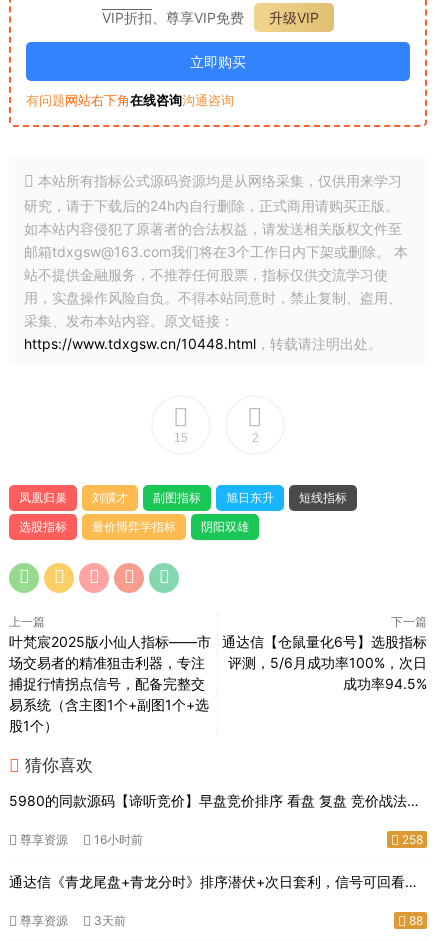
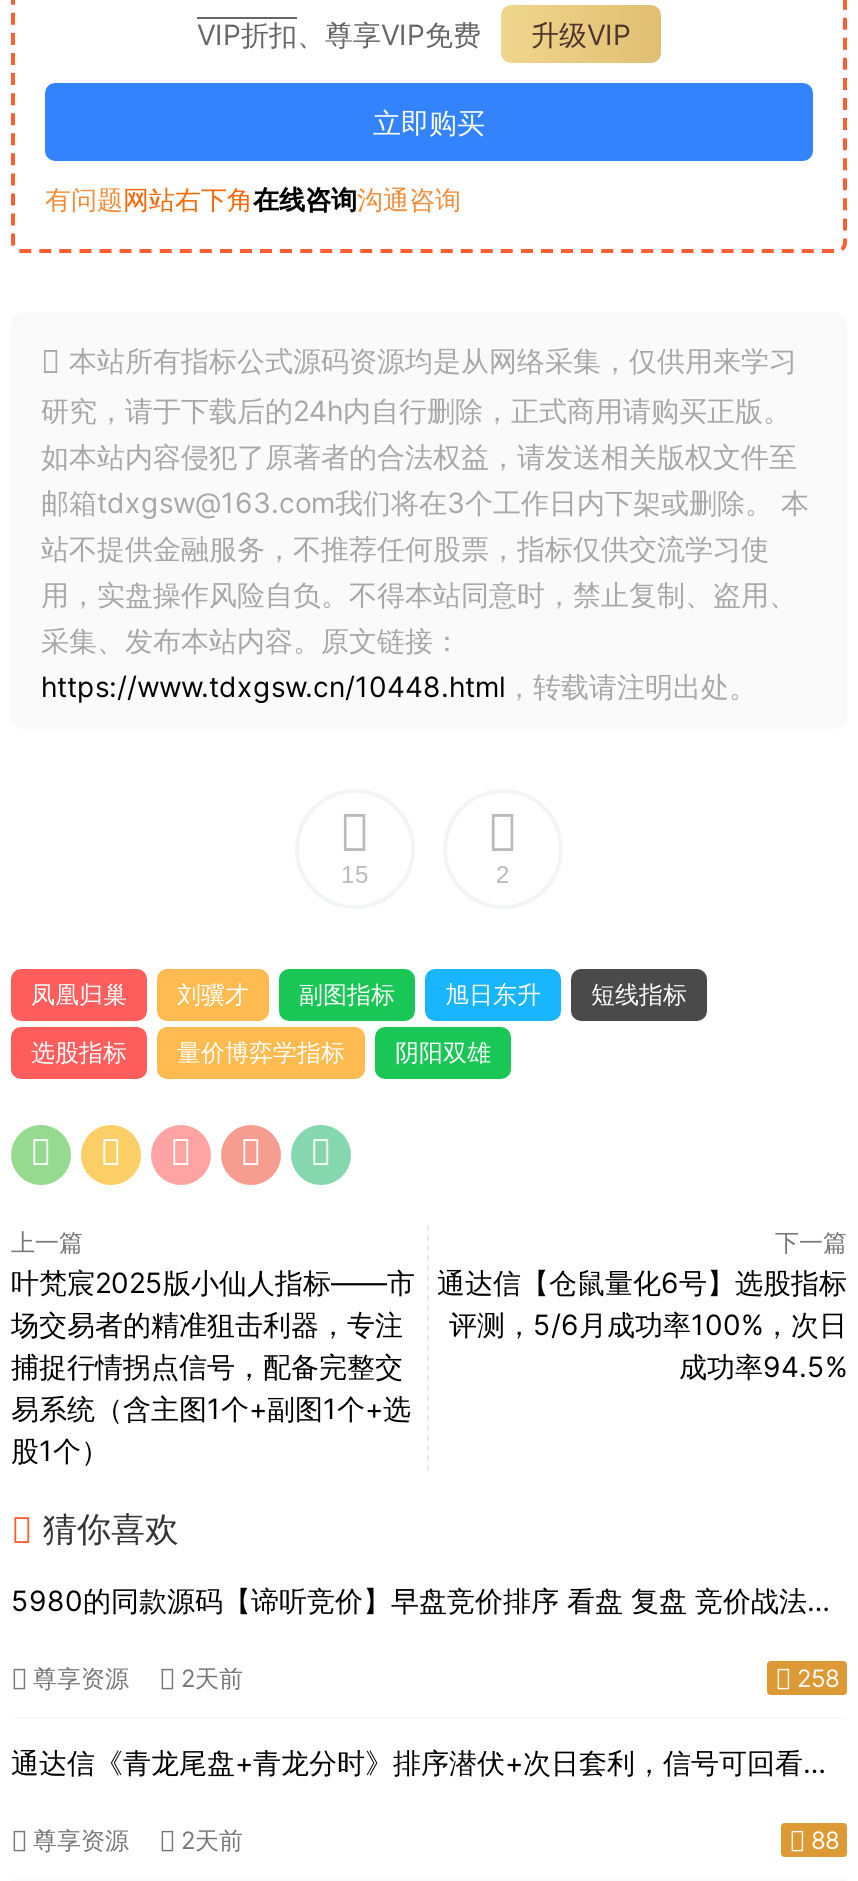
- 尊享资源 16小时前
+ 尊享资源 2天前

- 尊享资源 3天前
+ 尊享资源 2天前
